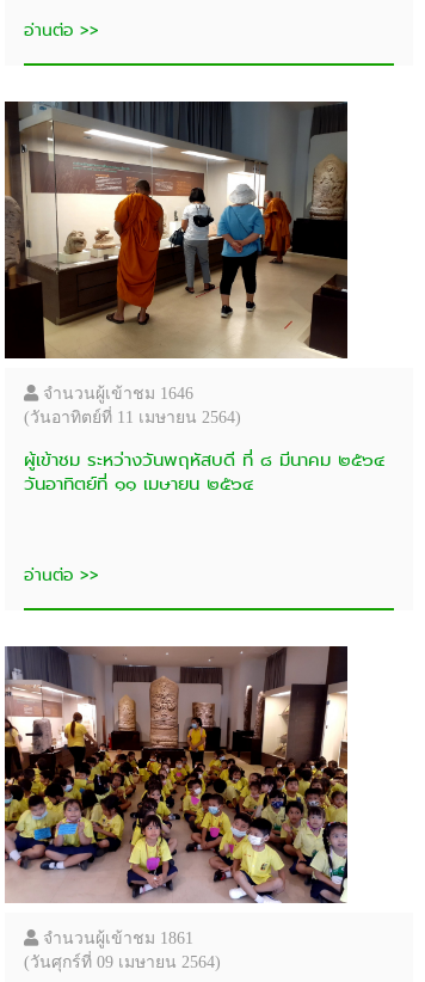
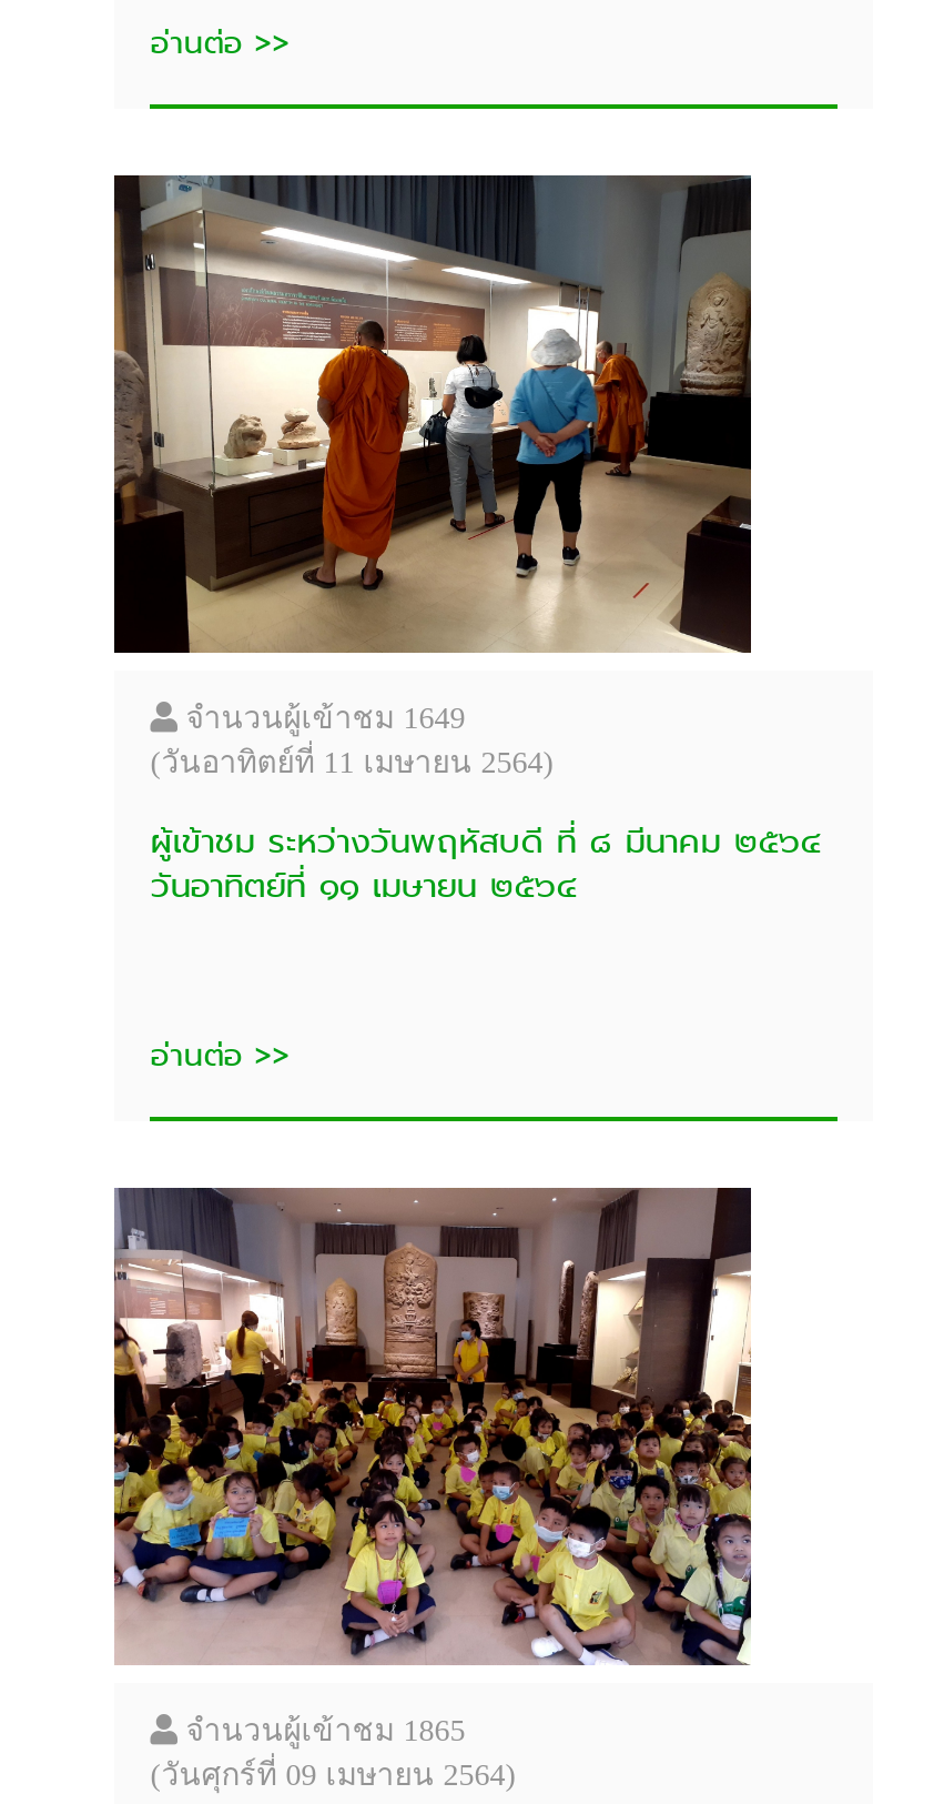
- จำนวนผู้เข้าชม 1646
+ จำนวนผู้เข้าชม 1649

- จำนวนผู้เข้าชม 1861
+ จำนวนผู้เข้าชม 1865
